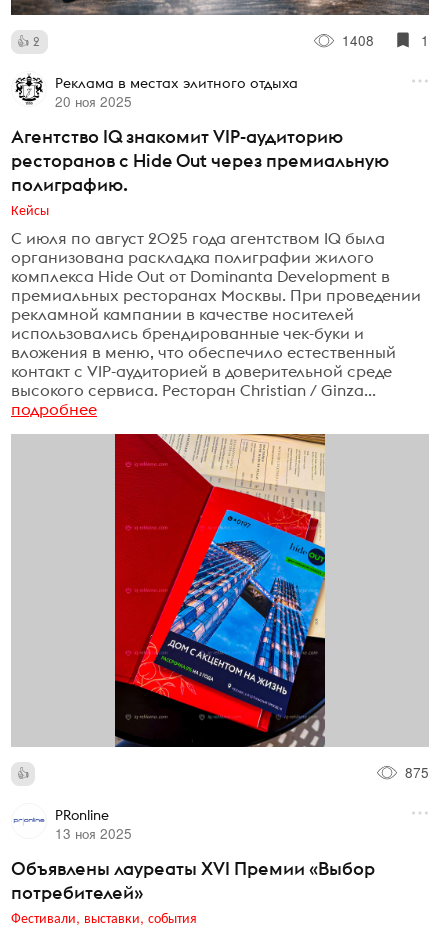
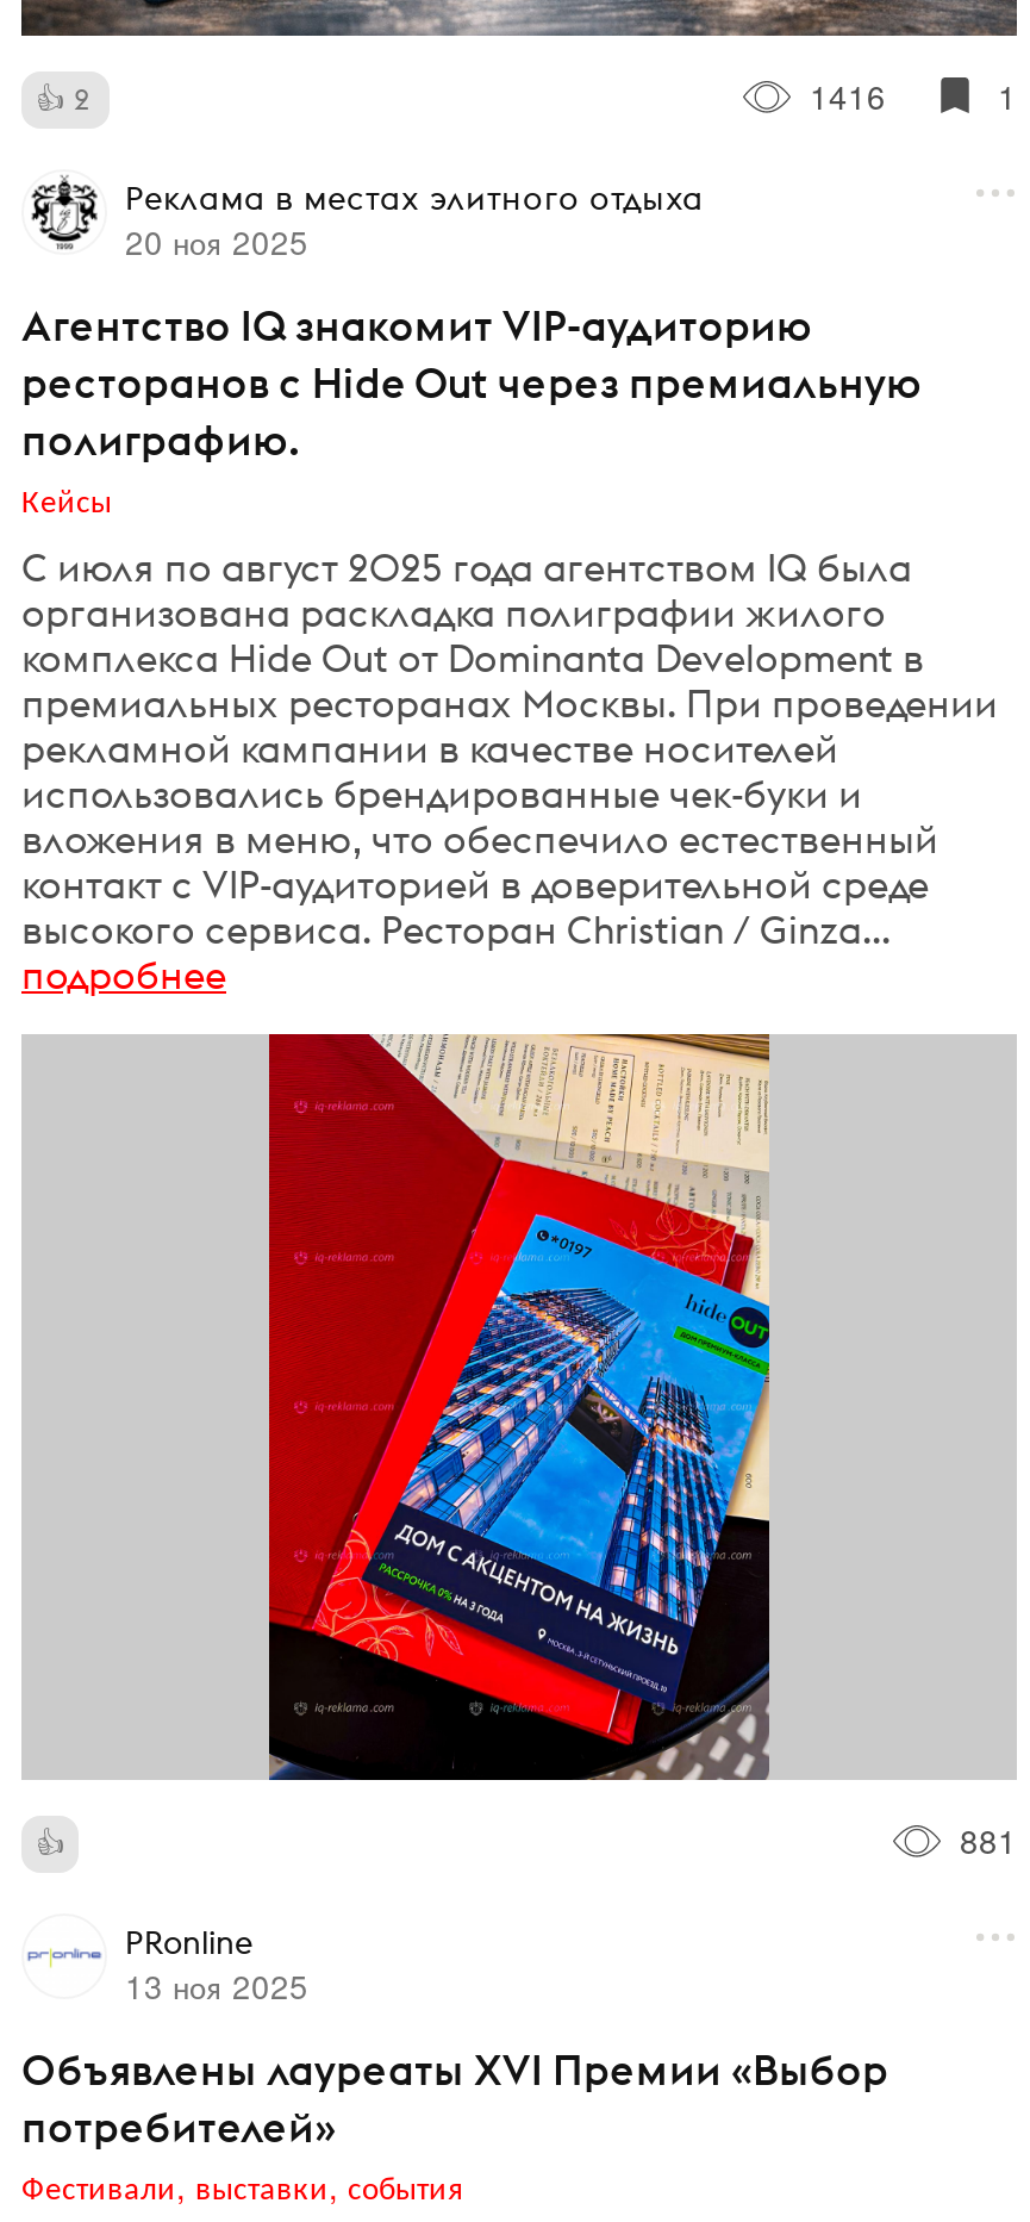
- 1408 1
+ 1416 1

- 875
+ 881
